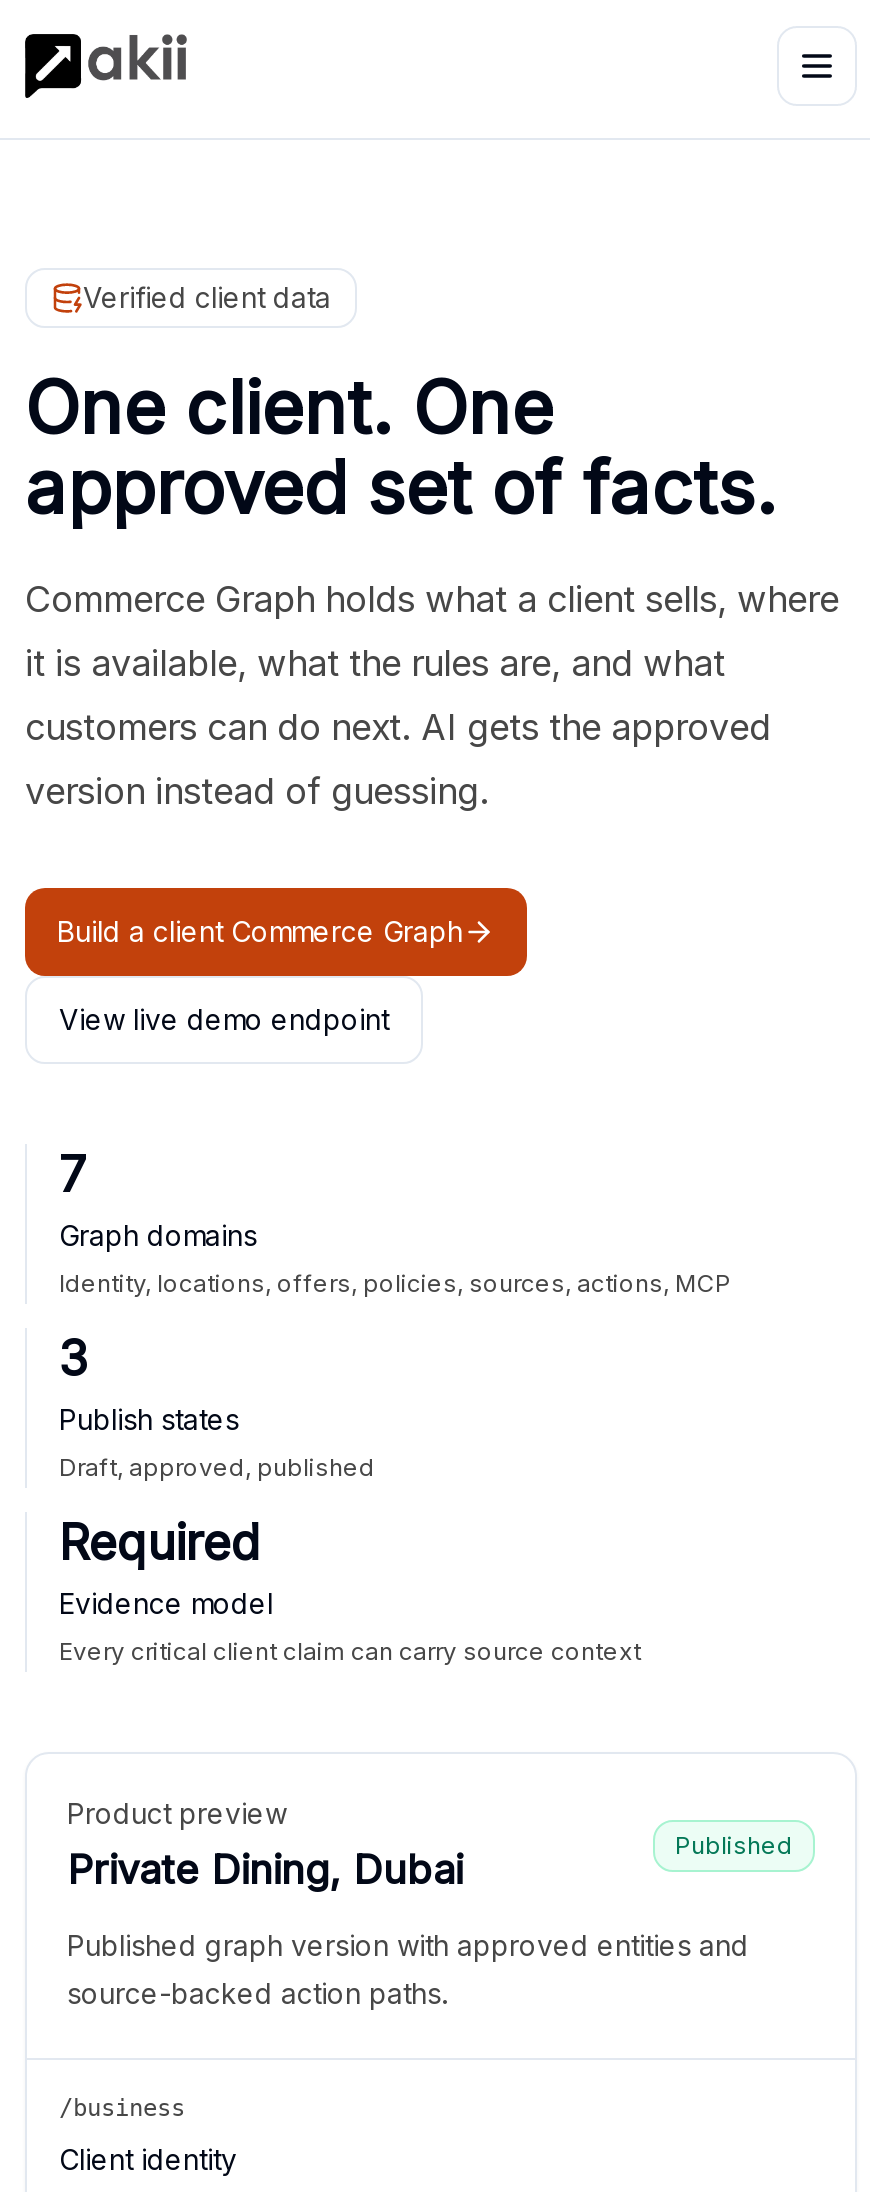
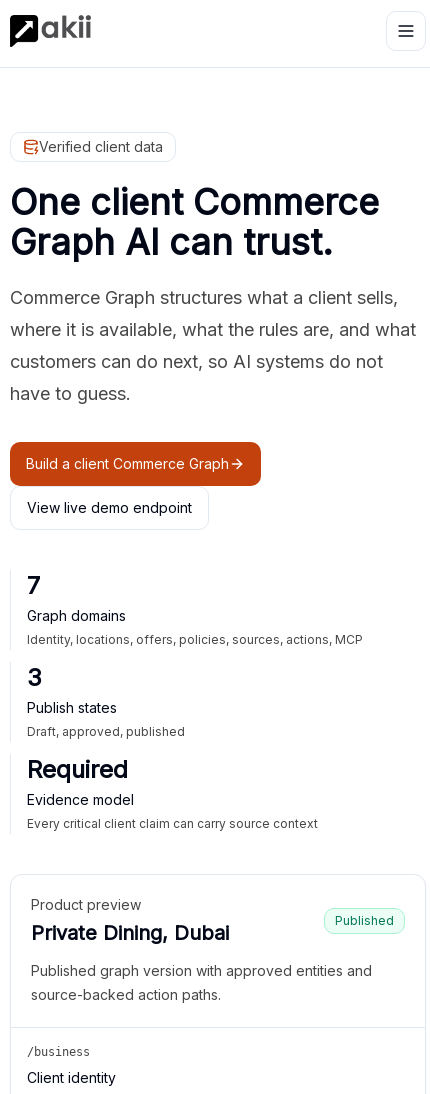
- One client. One
- approved set of facts.
+ One client Commerce
+ Graph AI can trust.

- Commerce Graph holds what a client sells, where
+ Commerce Graph structures what a client sells,

- it is available, what the rules are, and what
+ where it is available, what the rules are, and what

- customers can do next. AI gets the approved
+ customers can do next, so AI systems do not

- version instead of guessing.
+ have to guess.
